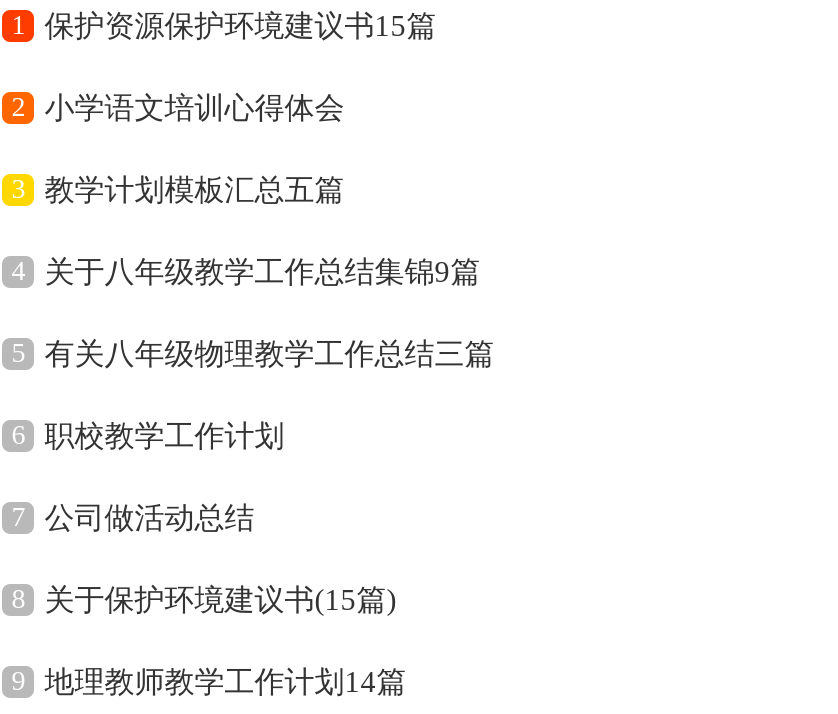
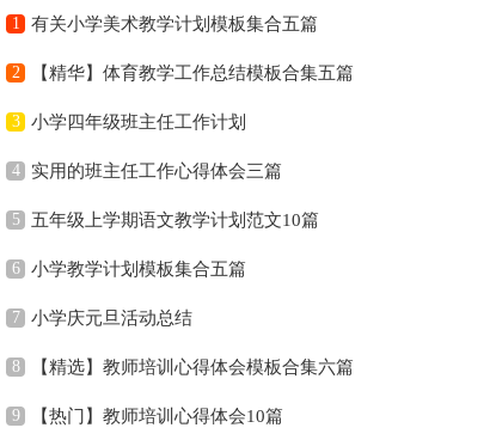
- 保护资源保护环境建议书15篇
+ 有关小学美术教学计划模板集合五篇

- 小学语文培训心得体会
+ 【精华】体育教学工作总结模板合集五篇

- 教学计划模板汇总五篇
+ 小学四年级班主任工作计划

- 关于八年级教学工作总结集锦9篇
+ 实用的班主任工作心得体会三篇

- 有关八年级物理教学工作总结三篇
+ 五年级上学期语文教学计划范文10篇

- 职校教学工作计划
+ 小学教学计划模板集合五篇

- 公司做活动总结
+ 小学庆元旦活动总结

- 关于保护环境建议书(15篇)
+ 【精选】教师培训心得体会模板合集六篇

- 地理教师教学工作计划14篇
+ 【热门】教师培训心得体会10篇
